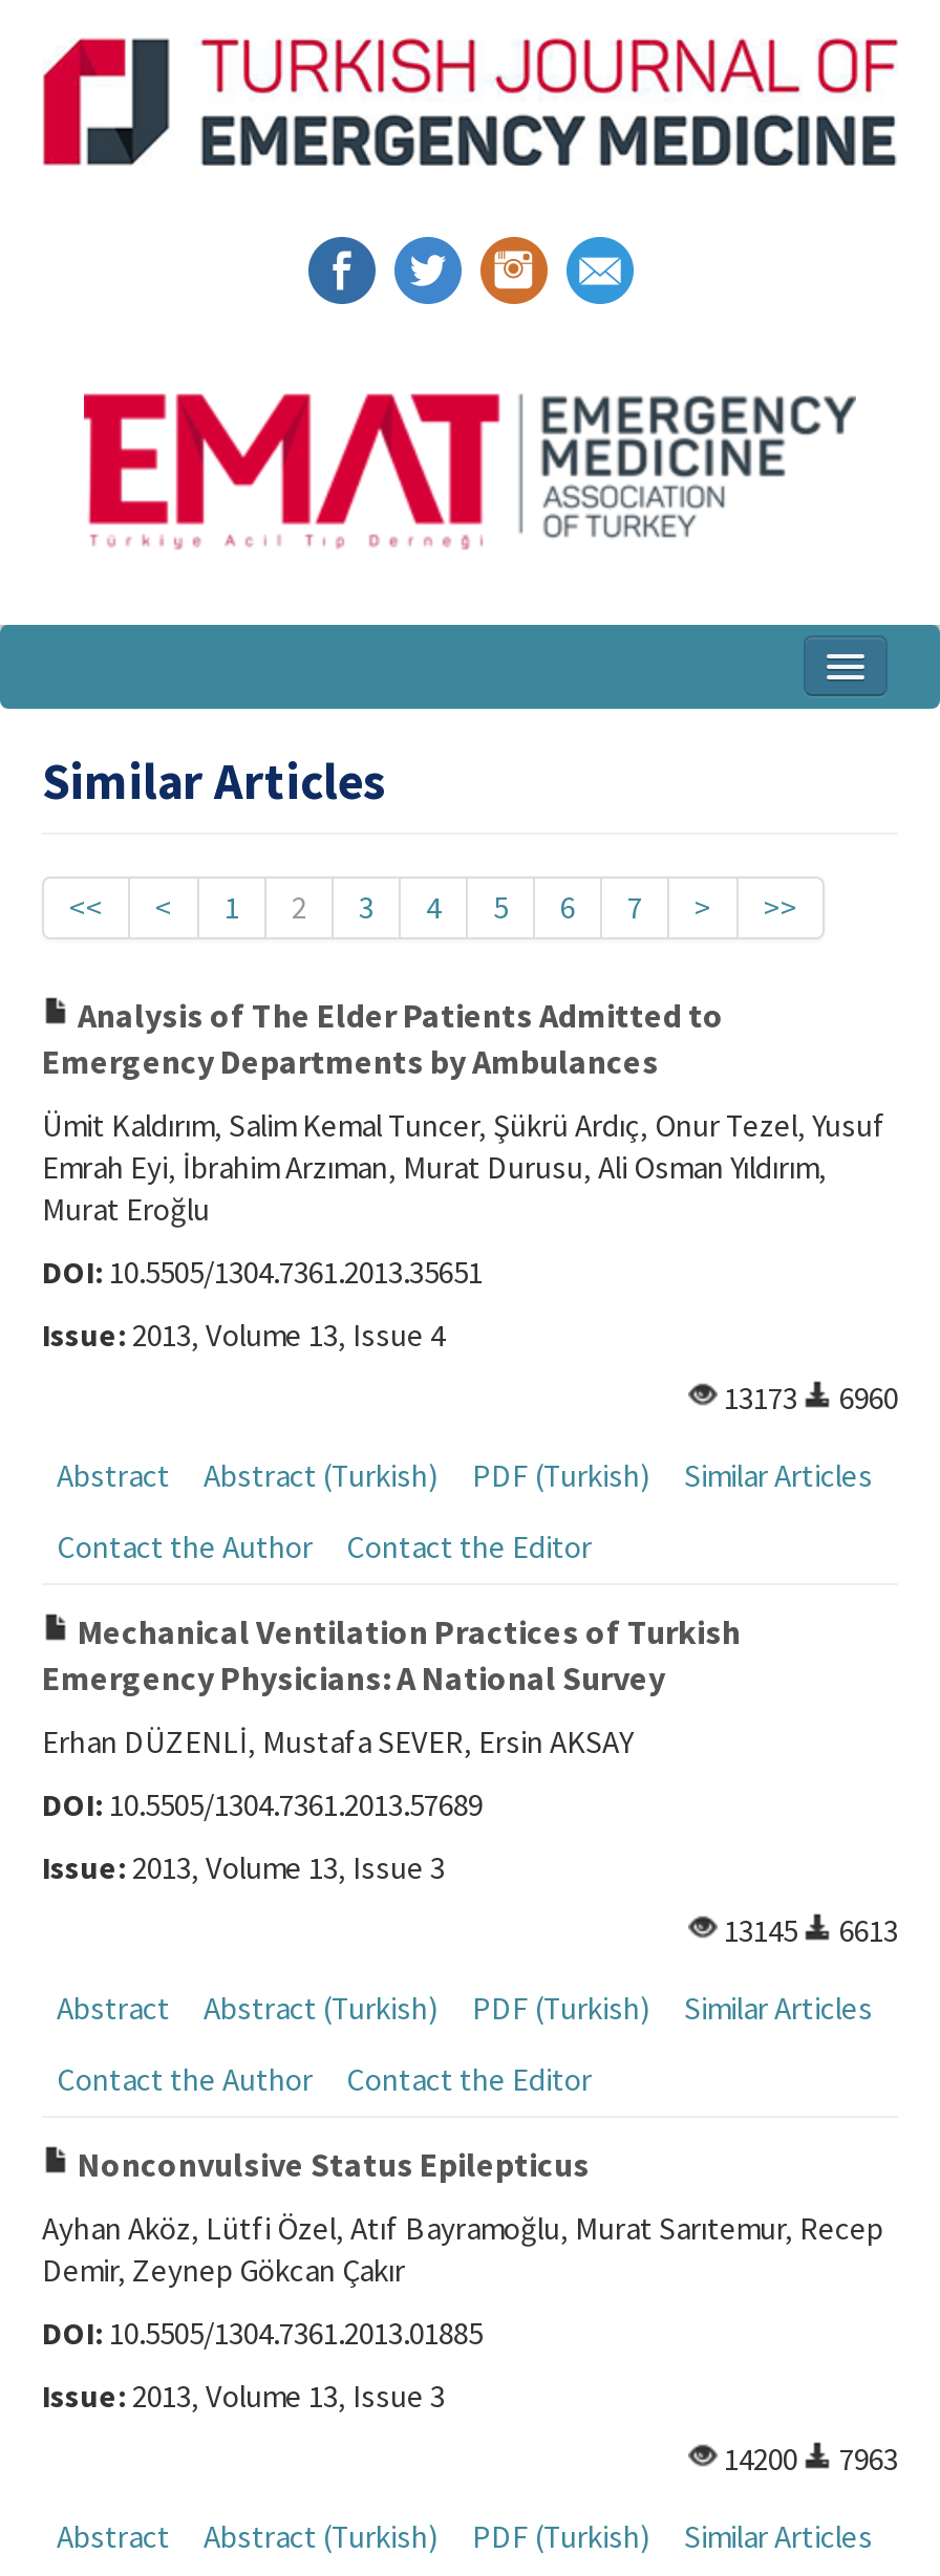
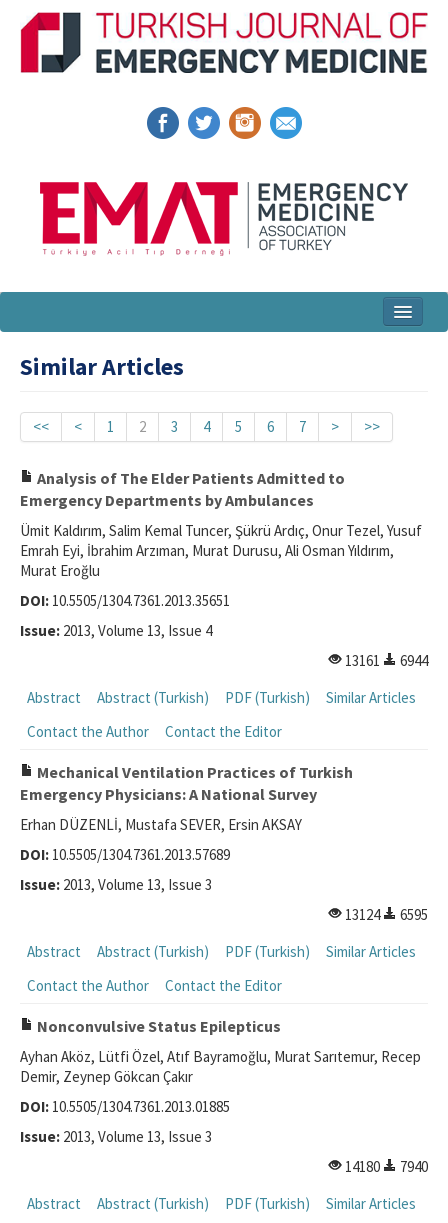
- 13173
+ 13161

- 6960
+ 6944

- 13145
+ 13124

- 6613
+ 6595

- 14200
+ 14180

- 7963
+ 7940
